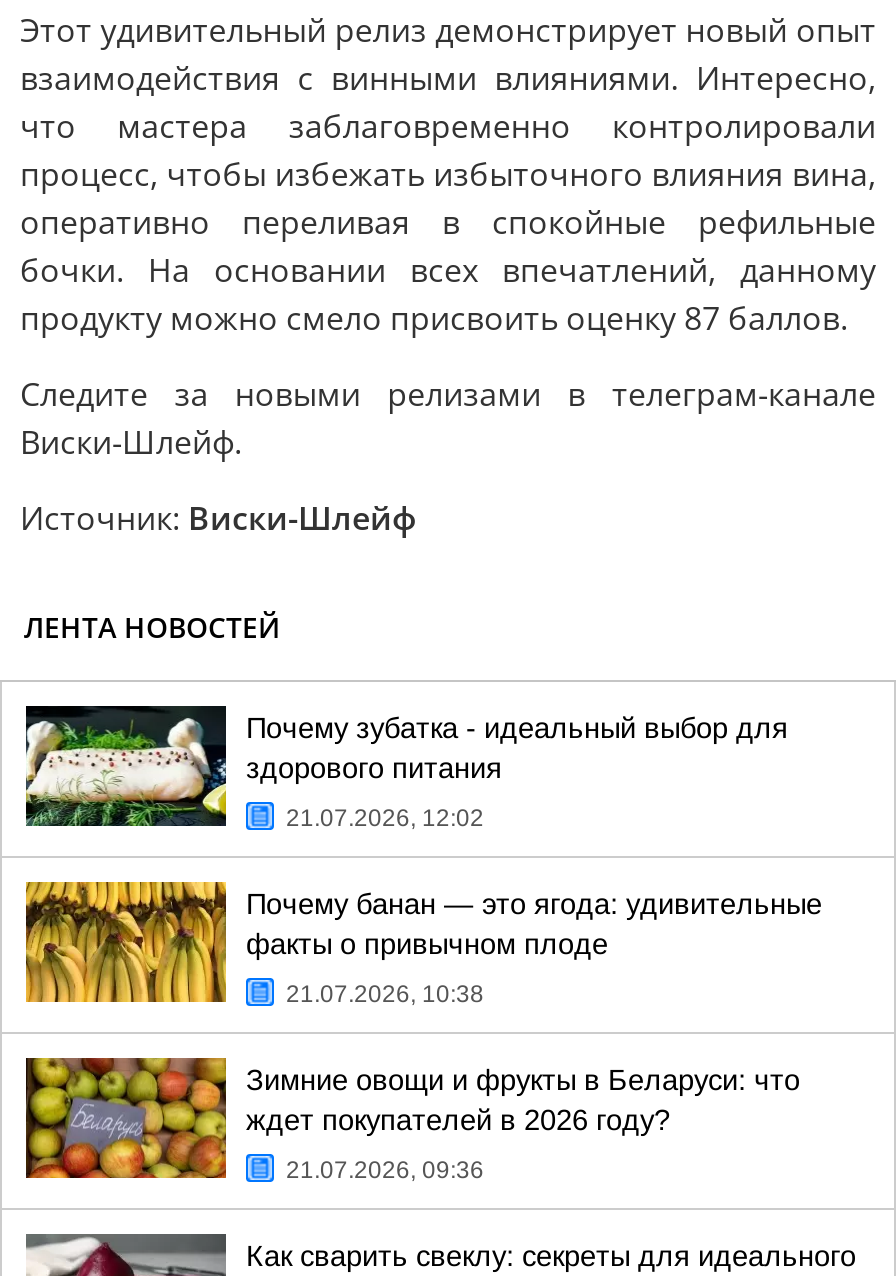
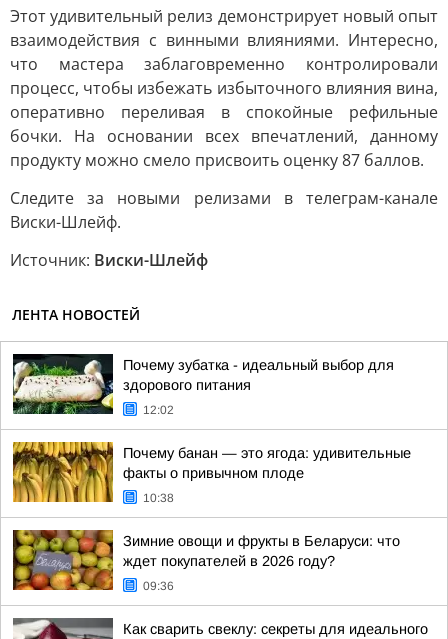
- 21.07.2026, 12:02
+ 12:02

- 21.07.2026, 10:38
+ 10:38

- 21.07.2026, 09:36
+ 09:36
